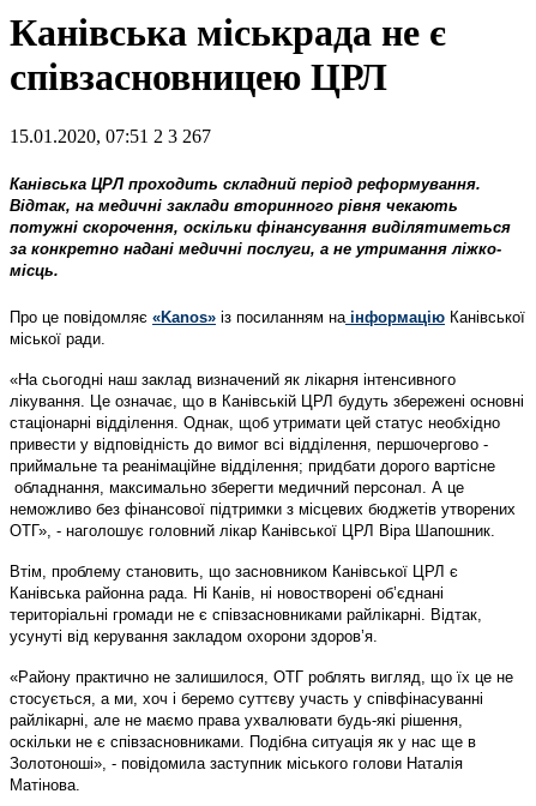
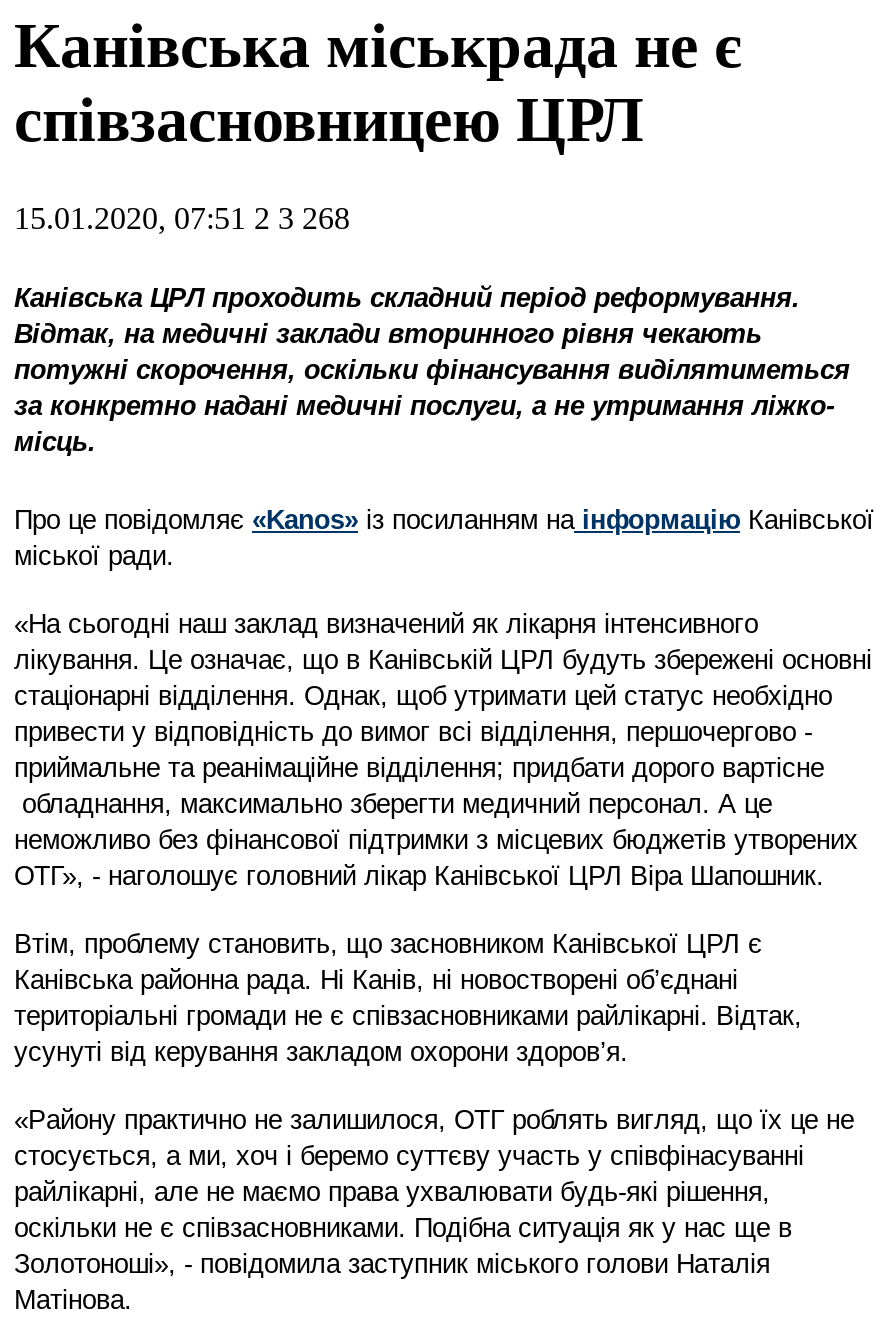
- 15.01.2020, 07:51 2 3 267
+ 15.01.2020, 07:51 2 3 268
